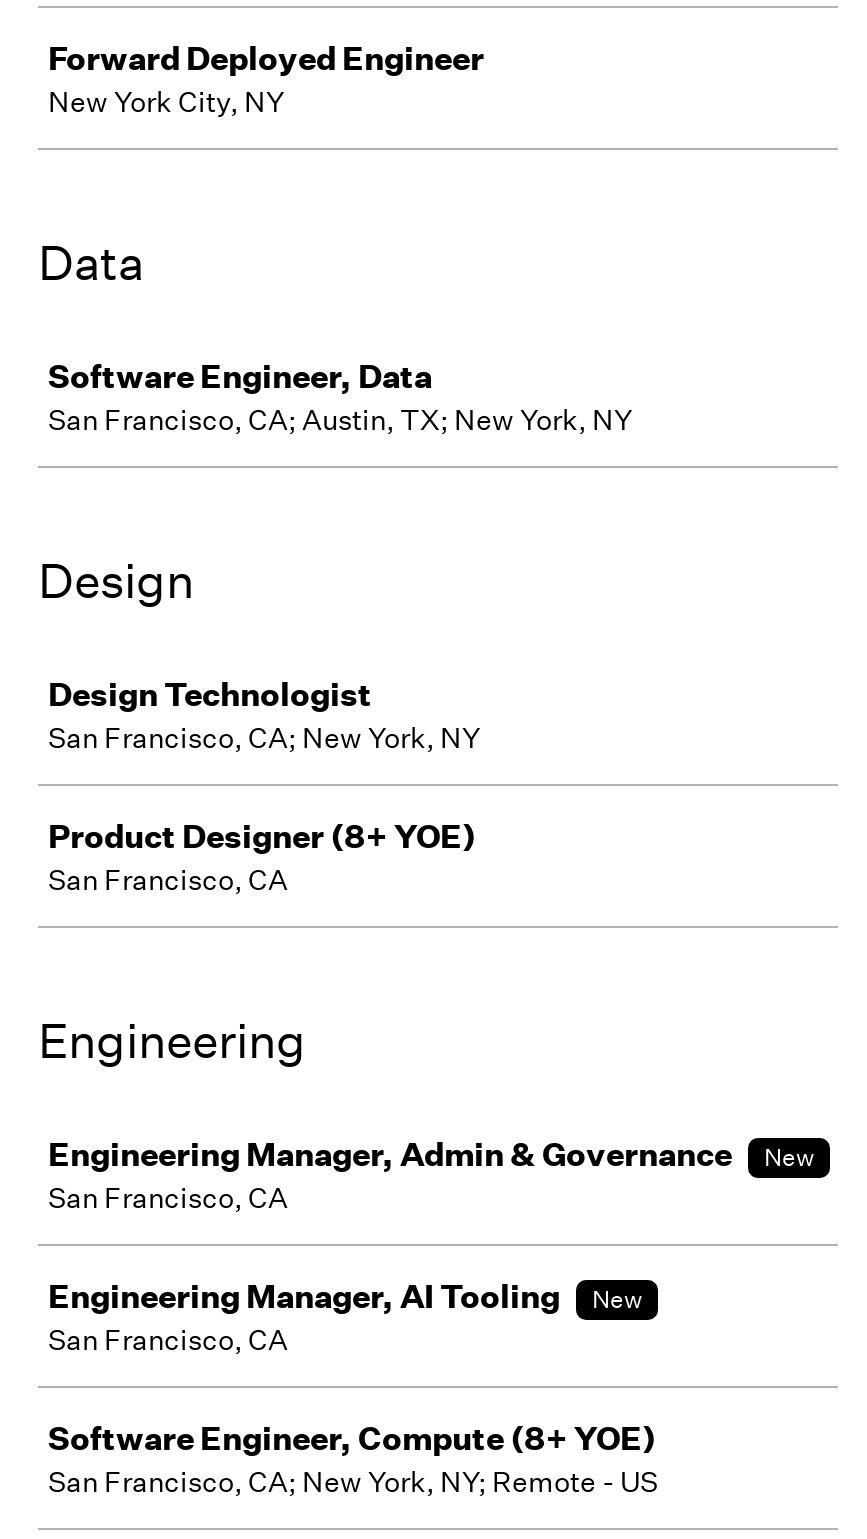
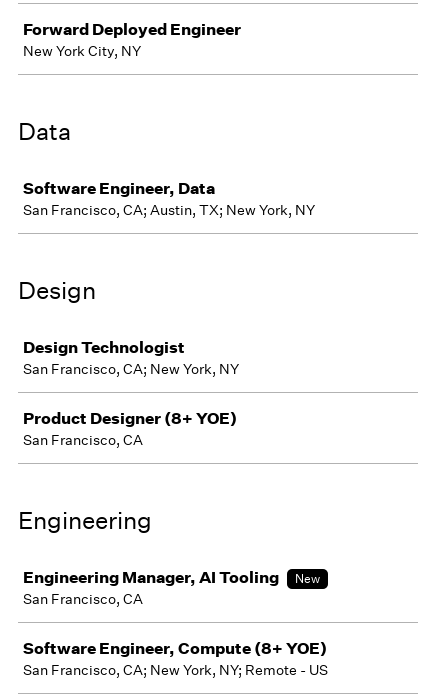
- Engineering Manager, Admin & Governance
- New
- San Francisco, CA
